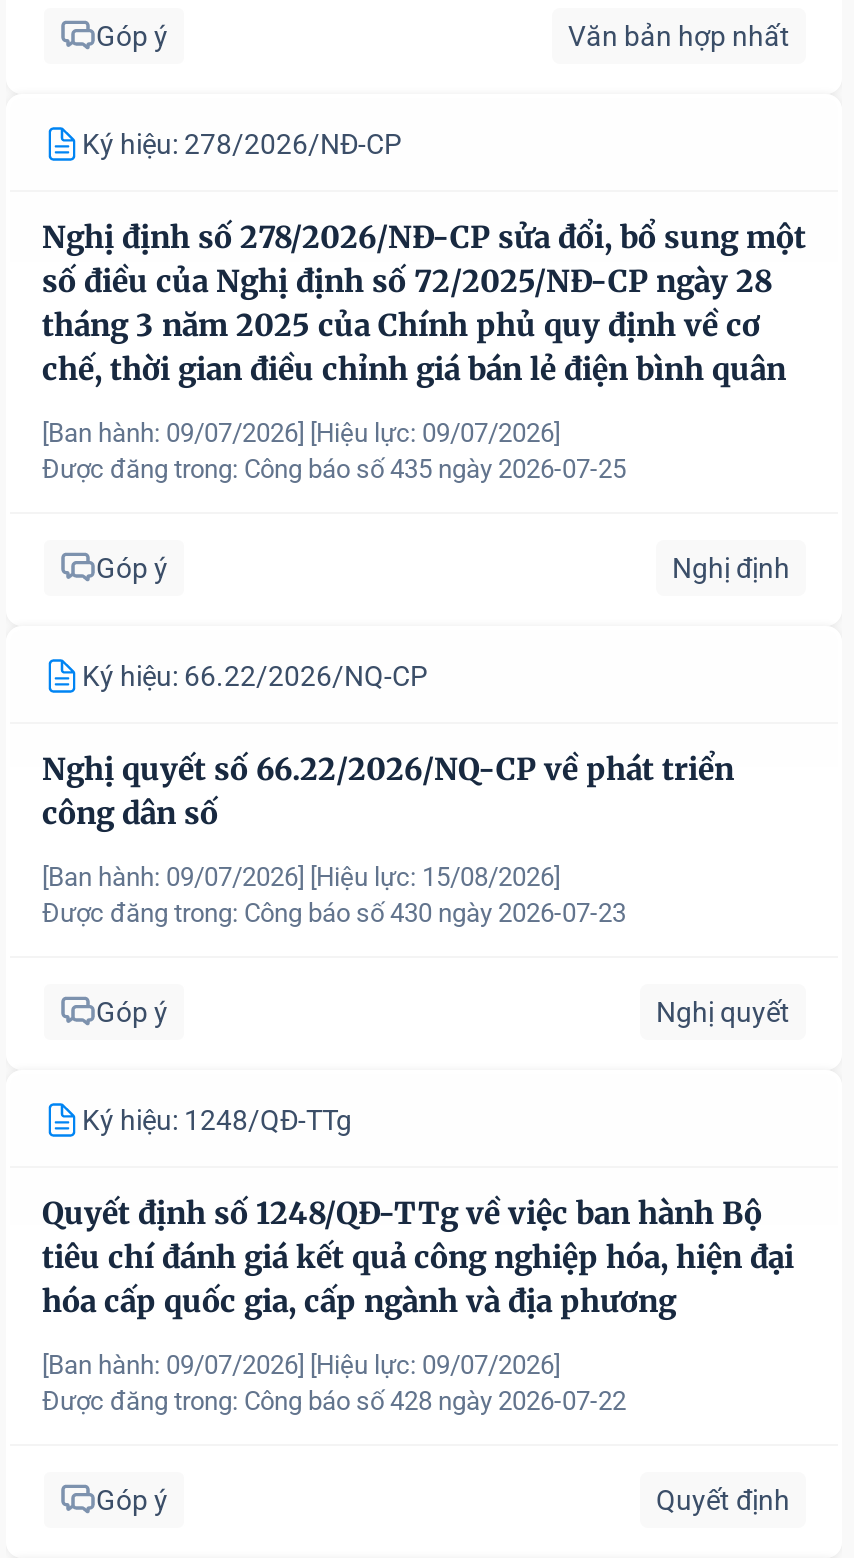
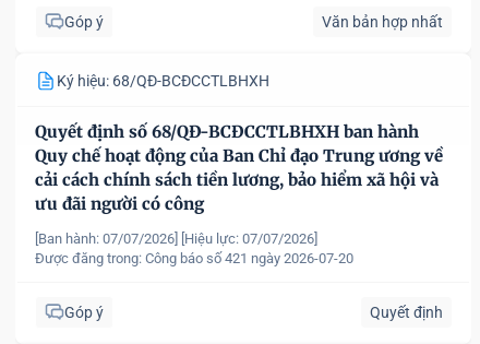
- Ký hiệu: 278/2026/NĐ-CP
- Nghị định số 278/2026/NĐ-CP sửa đổi, bổ sung một
- số điều của Nghị định số 72/2025/NĐ-CP ngày 28
- tháng 3 năm 2025 của Chính phủ quy định về cơ
- chế, thời gian điều chỉnh giá bán lẻ điện bình quân
- [Ban hành: 09/07/2026] [Hiệu lực: 09/07/2026]
- Được đăng trong: Công báo số 435 ngày 2026-07-25
- Góp ý
- Nghị định
- Ký hiệu: 66.22/2026/NQ-CP
- Nghị quyết số 66.22/2026/NQ-CP về phát triển
- công dân số
- [Ban hành: 09/07/2026] [Hiệu lực: 15/08/2026]
- Được đăng trong: Công báo số 430 ngày 2026-07-23
- Góp ý
- Nghị quyết
- Ký hiệu: 1248/QĐ-TTg
- Quyết định số 1248/QĐ-TTg về việc ban hành Bộ
- tiêu chí đánh giá kết quả công nghiệp hóa, hiện đại
- hóa cấp quốc gia, cấp ngành và địa phương
- [Ban hành: 09/07/2026] [Hiệu lực: 09/07/2026]
- Được đăng trong: Công báo số 428 ngày 2026-07-22
+ Ký hiệu: 68/QĐ-BCĐCCTLBHXH
+ Quyết định số 68/QĐ-BCĐCCTLBHXH ban hành
+ Quy chế hoạt động của Ban Chỉ đạo Trung ương về
+ cải cách chính sách tiền lương, bảo hiểm xã hội và
+ ưu đãi người có công
+ [Ban hành: 07/07/2026] [Hiệu lực: 07/07/2026]
+ Được đăng trong: Công báo số 421 ngày 2026-07-20
